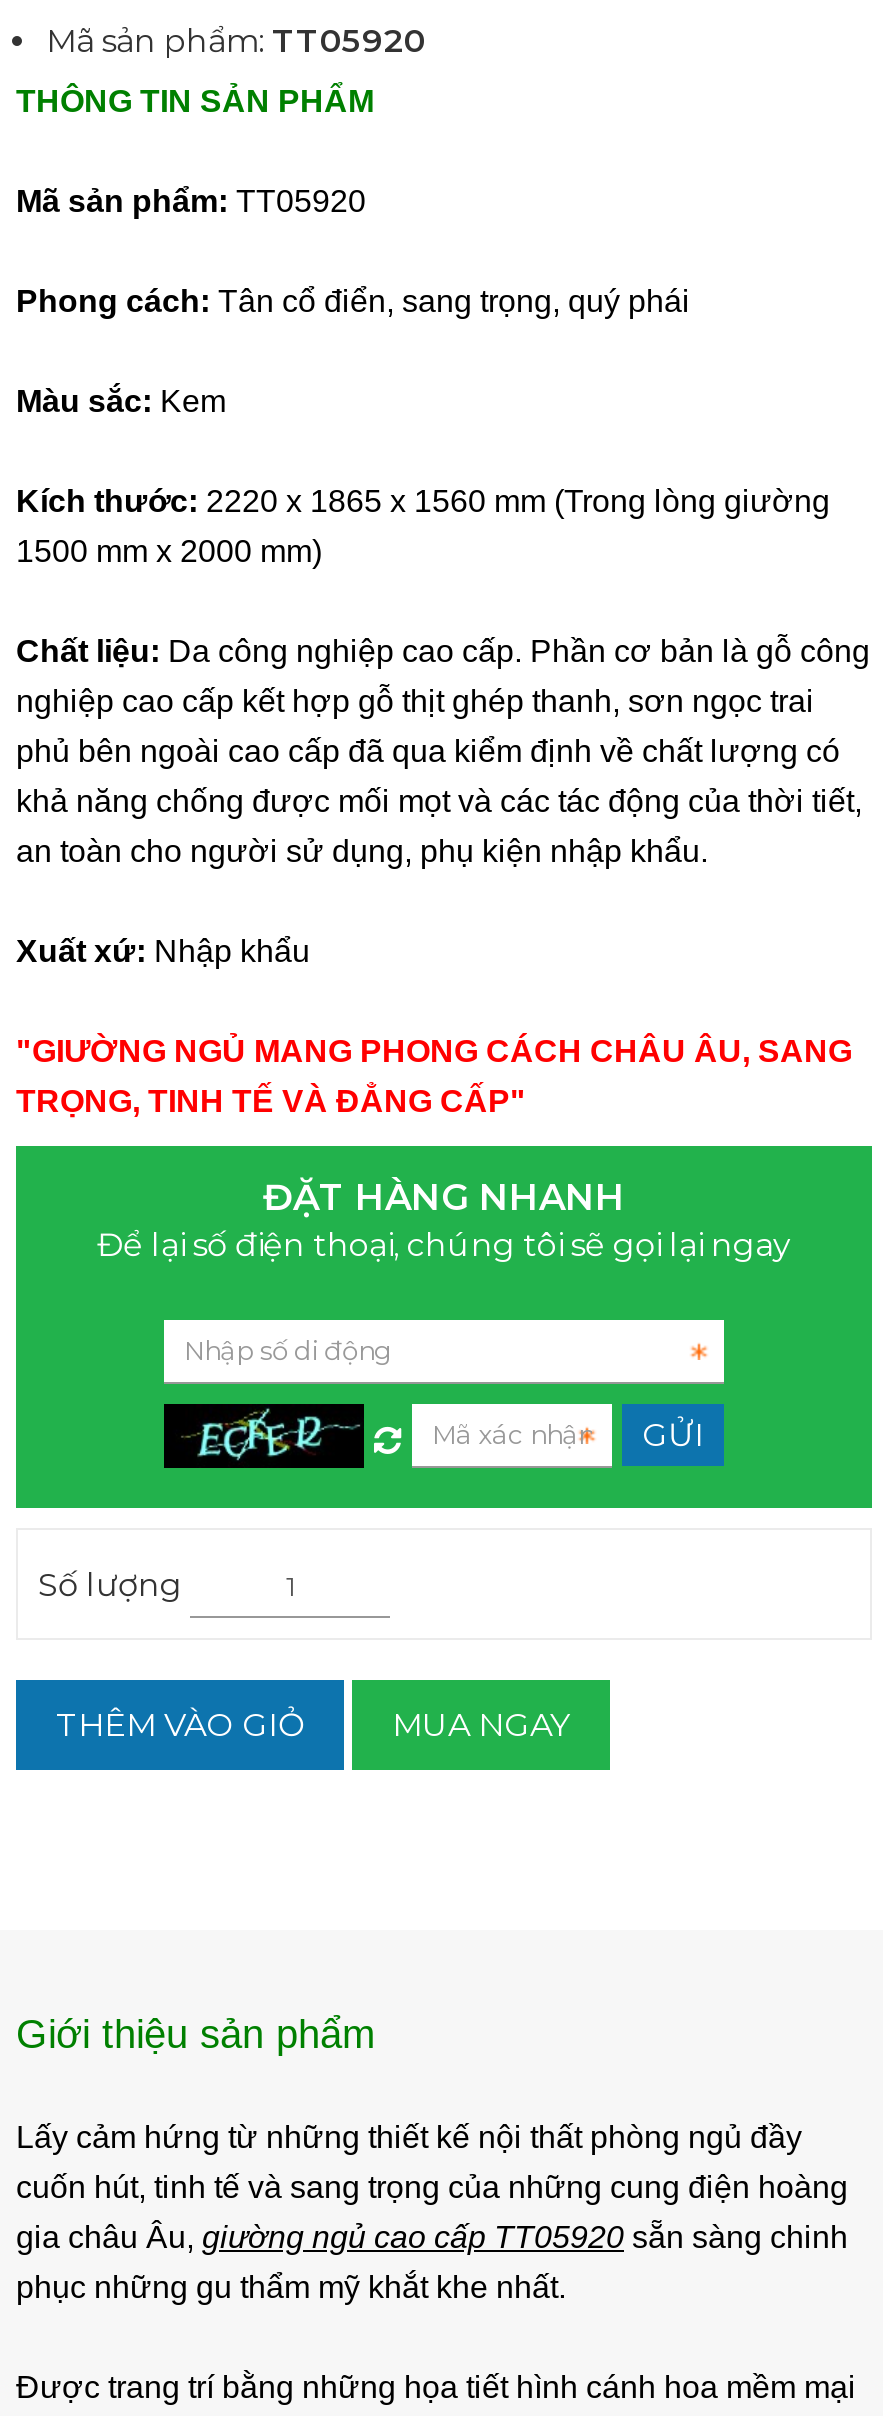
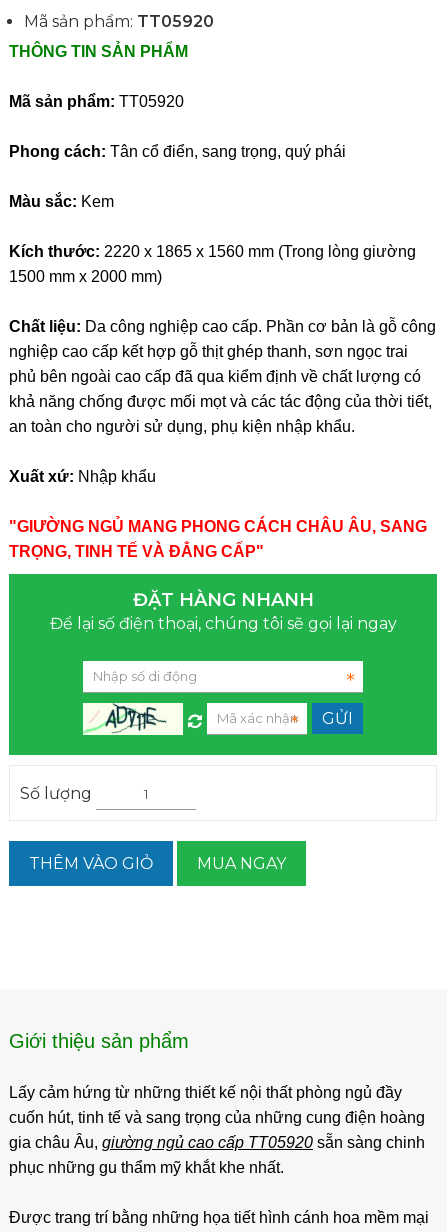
- [image]
+ [image]
